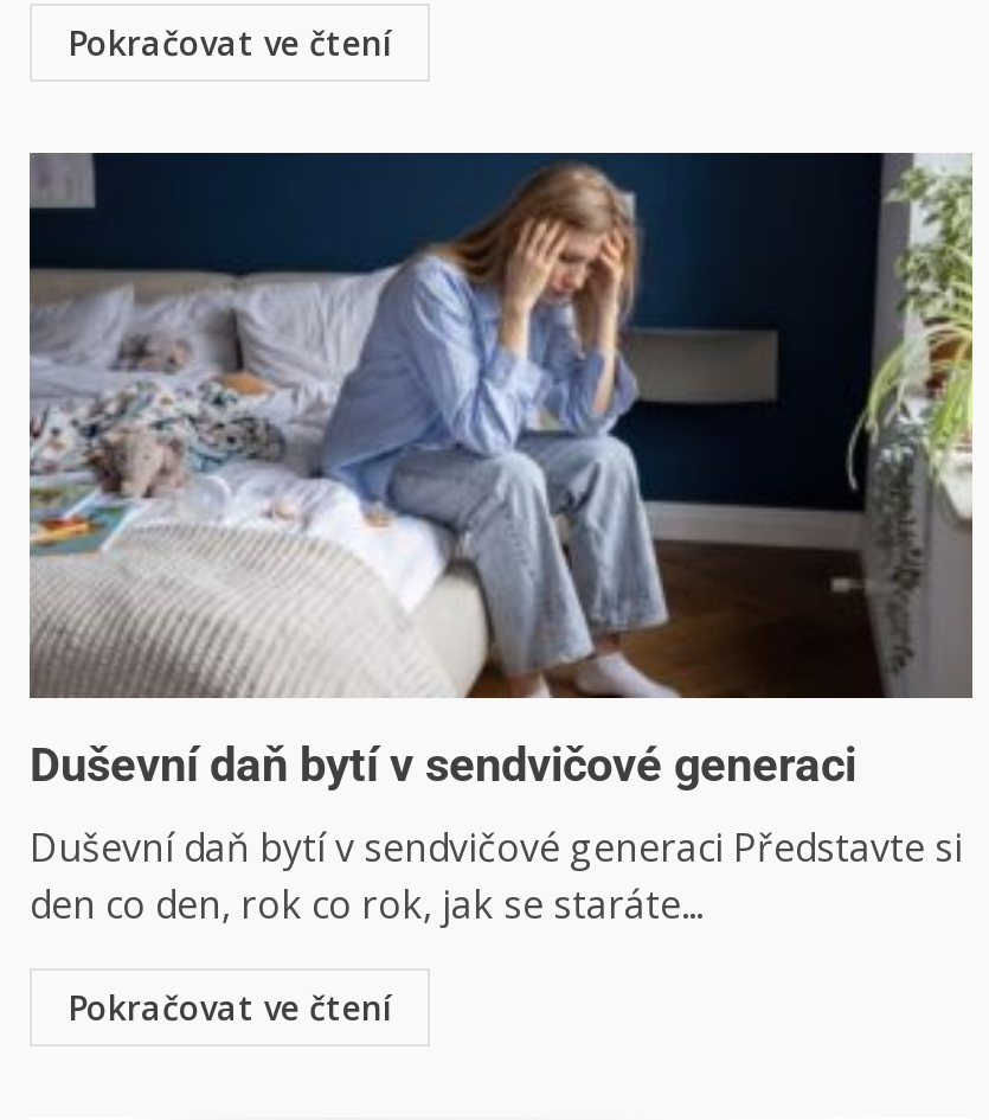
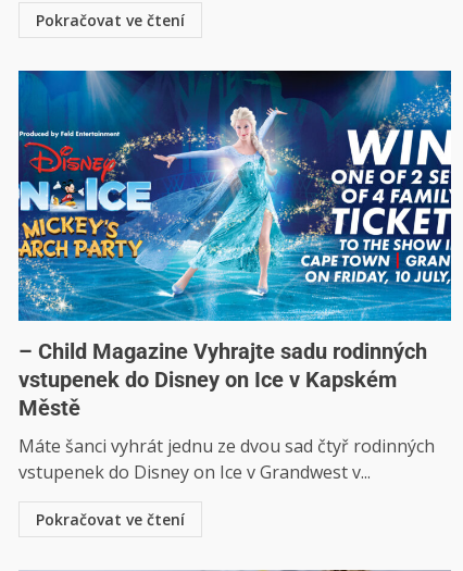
- [image]
- Duševní daň bytí v sendvičové generaci
+ [image]
+ – Child Magazine Vyhrajte sadu rodinných
+ vstupenek do Disney on Ice v Kapském
+ Městě

- Duševní daň bytí v sendvičové generaci Představte si
- den co den, rok co rok, jak se staráte...
+ Máte šanci vyhrát jednu ze dvou sad čtyř rodinných
+ vstupenek do Disney on Ice v Grandwest v...
